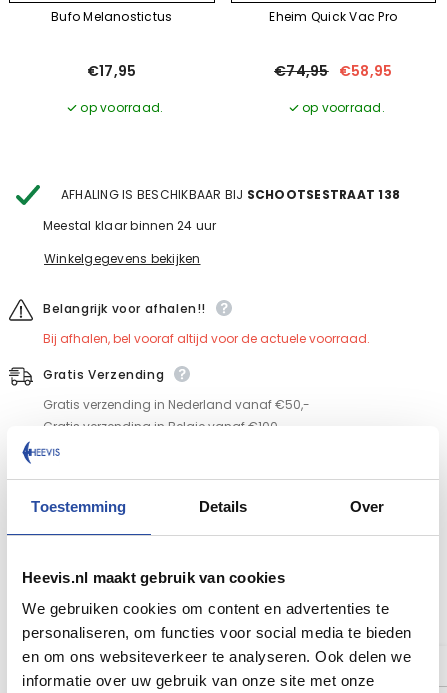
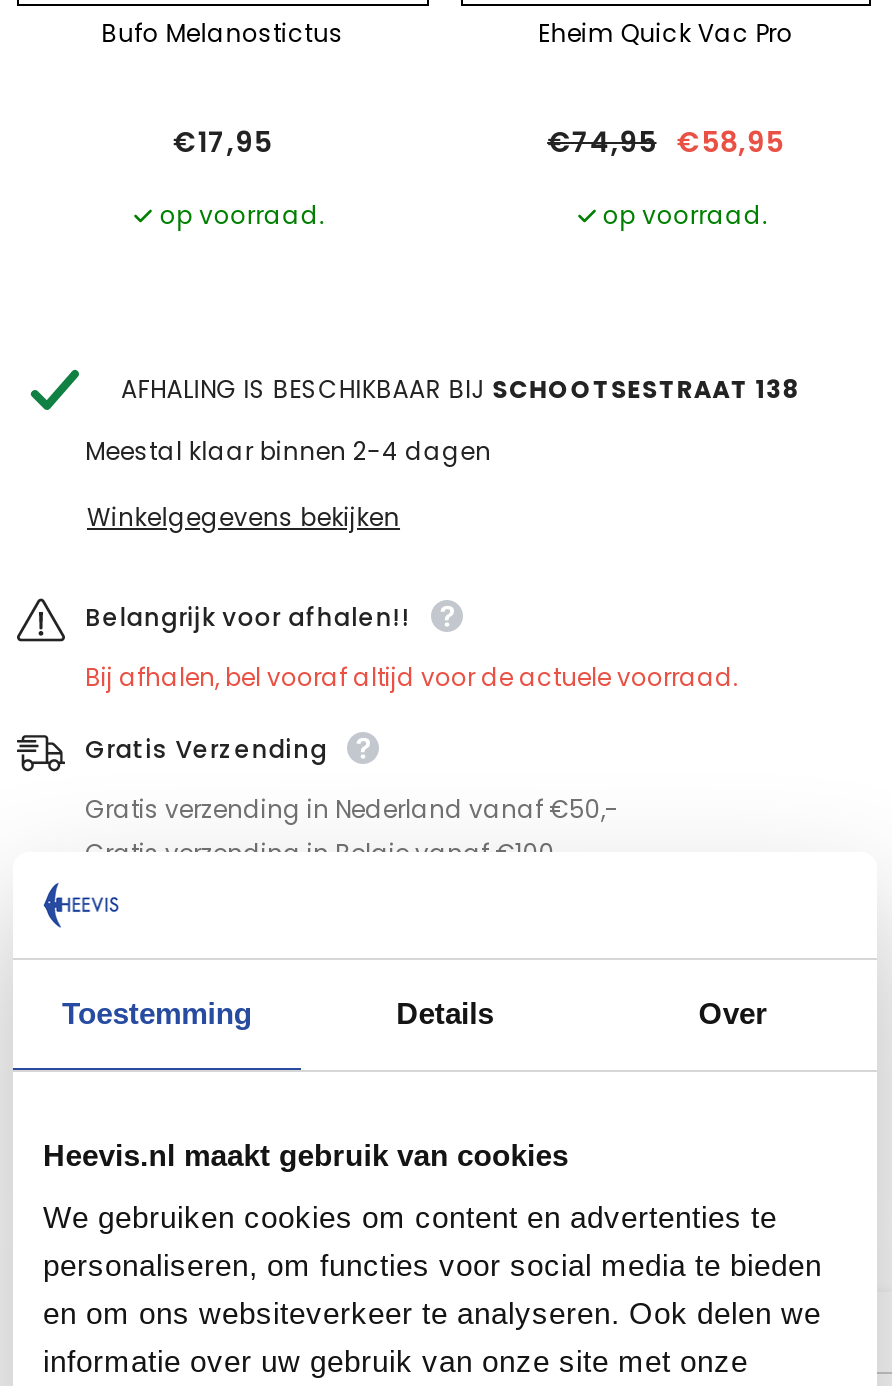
- Meestal klaar binnen 24 uur
+ Meestal klaar binnen 2-4 dagen
